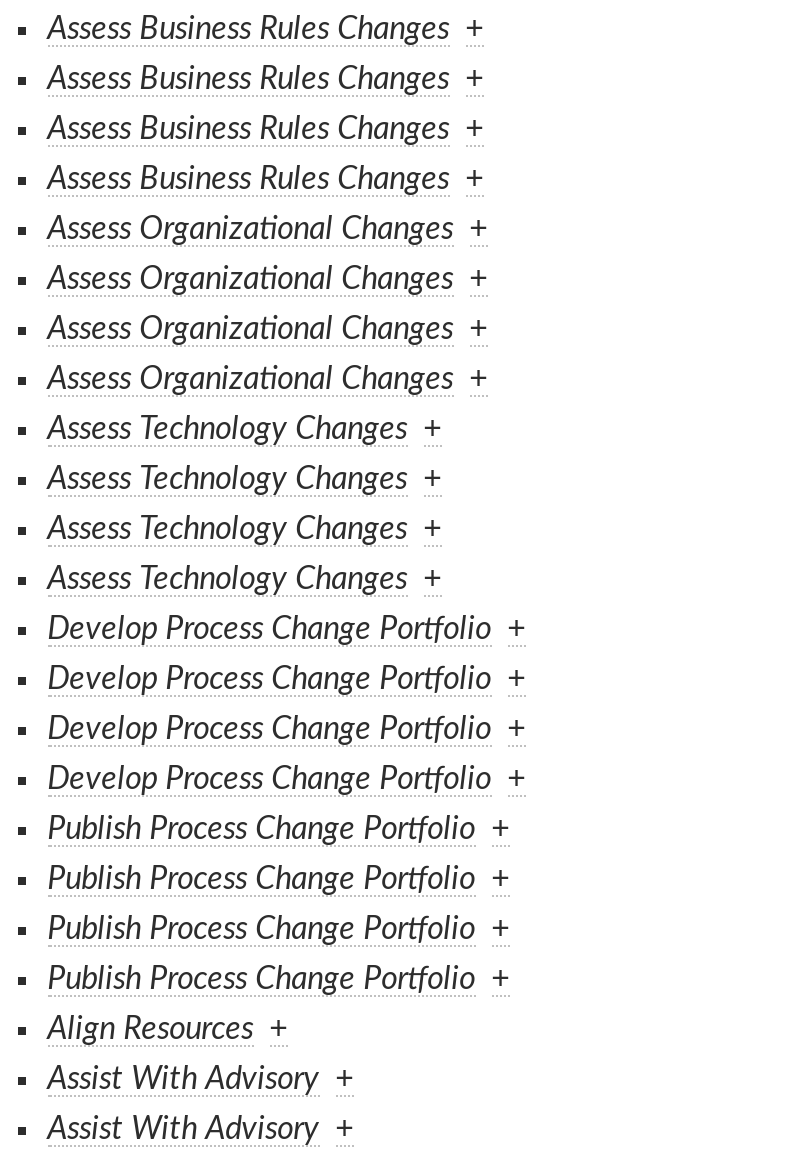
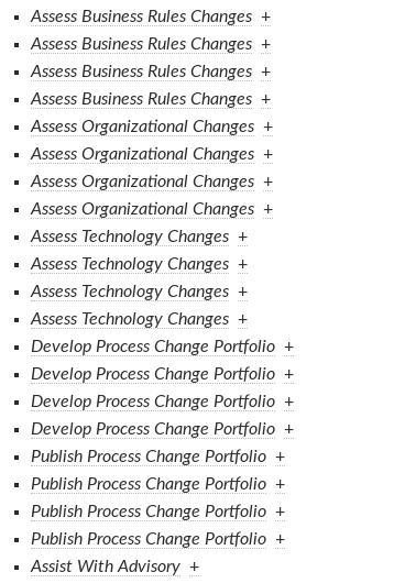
- Align Resources +
- Assist With Advisory +
